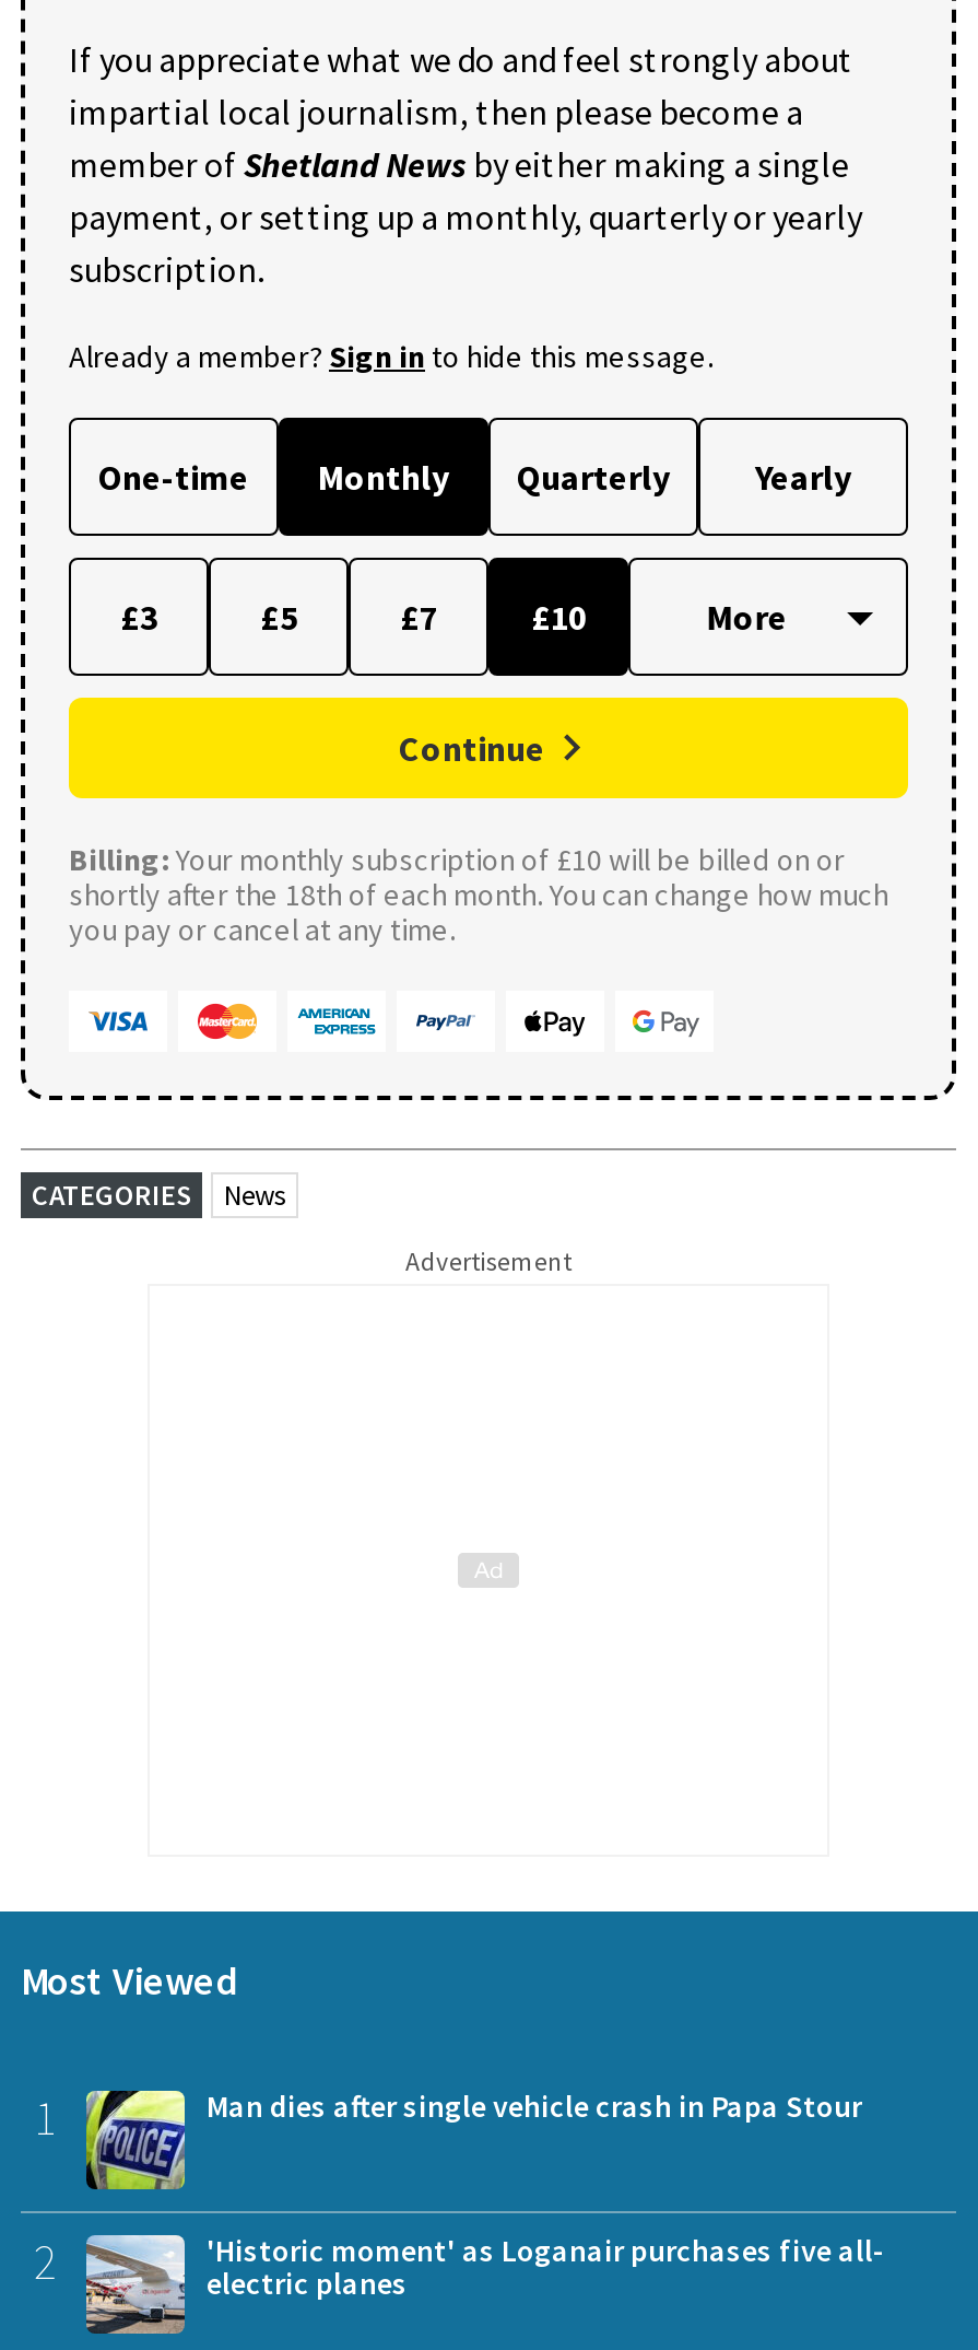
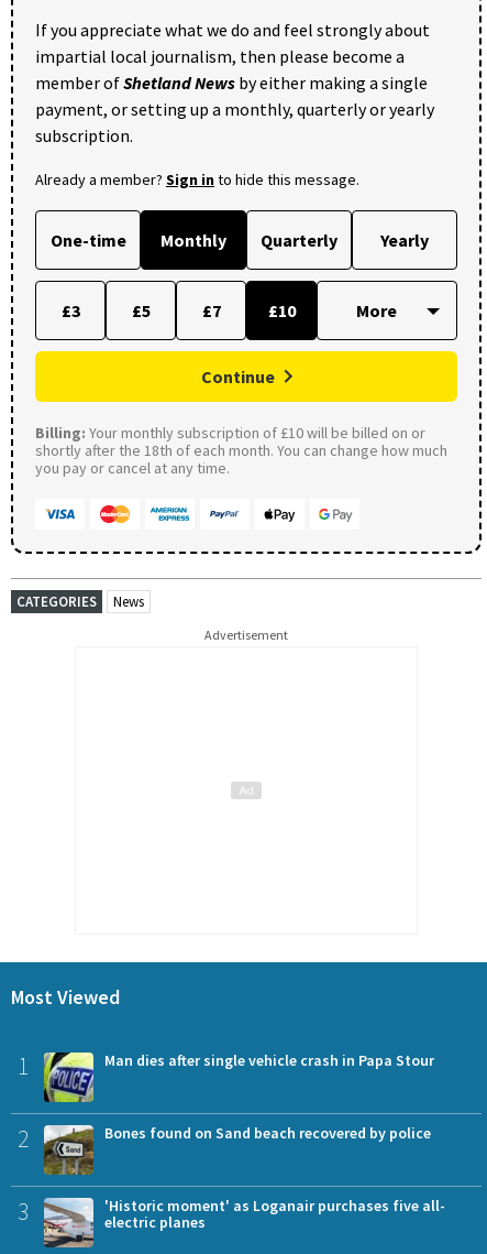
+ [image]
+ Bones found on Sand beach recovered by police
+ 3
